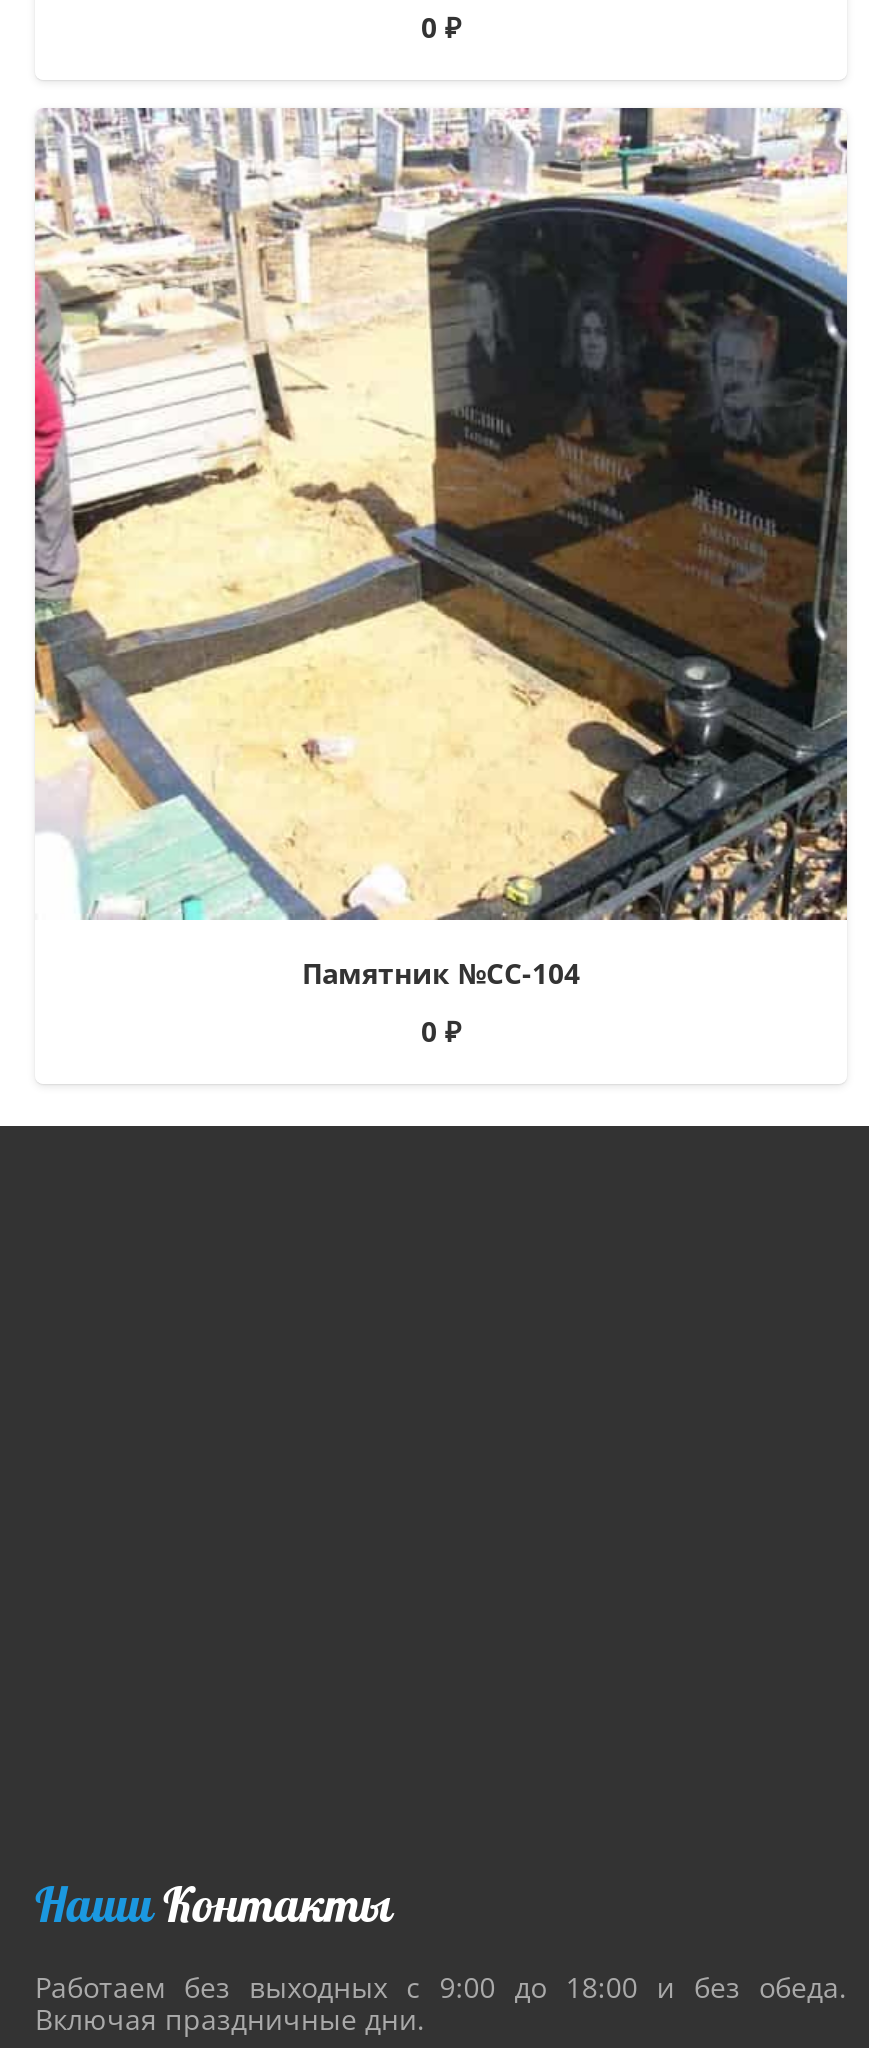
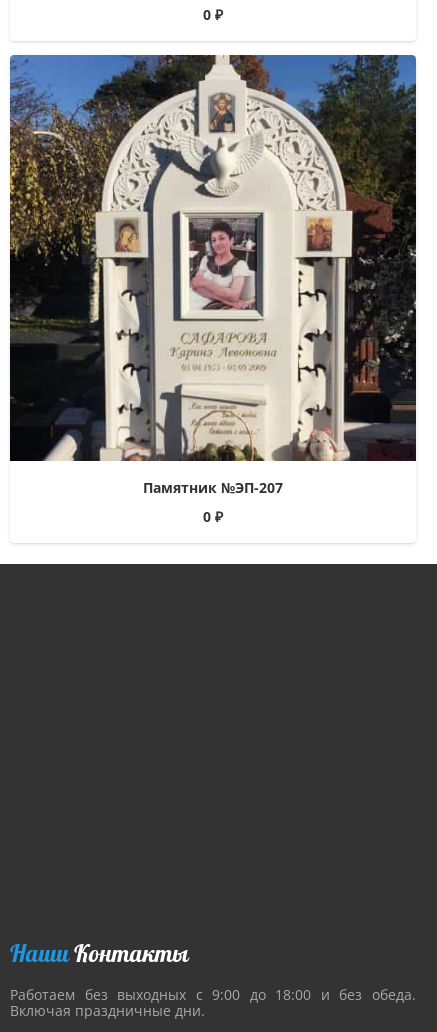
- [image]
- Памятник №СС-104
+ [image]
+ Памятник №ЭП-207
